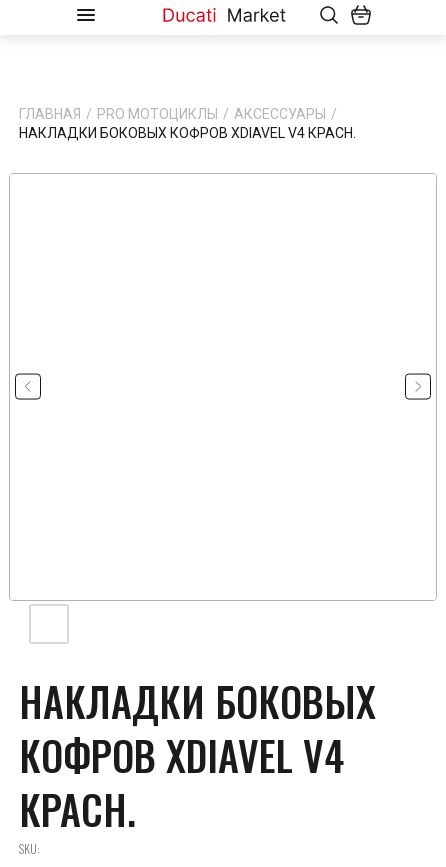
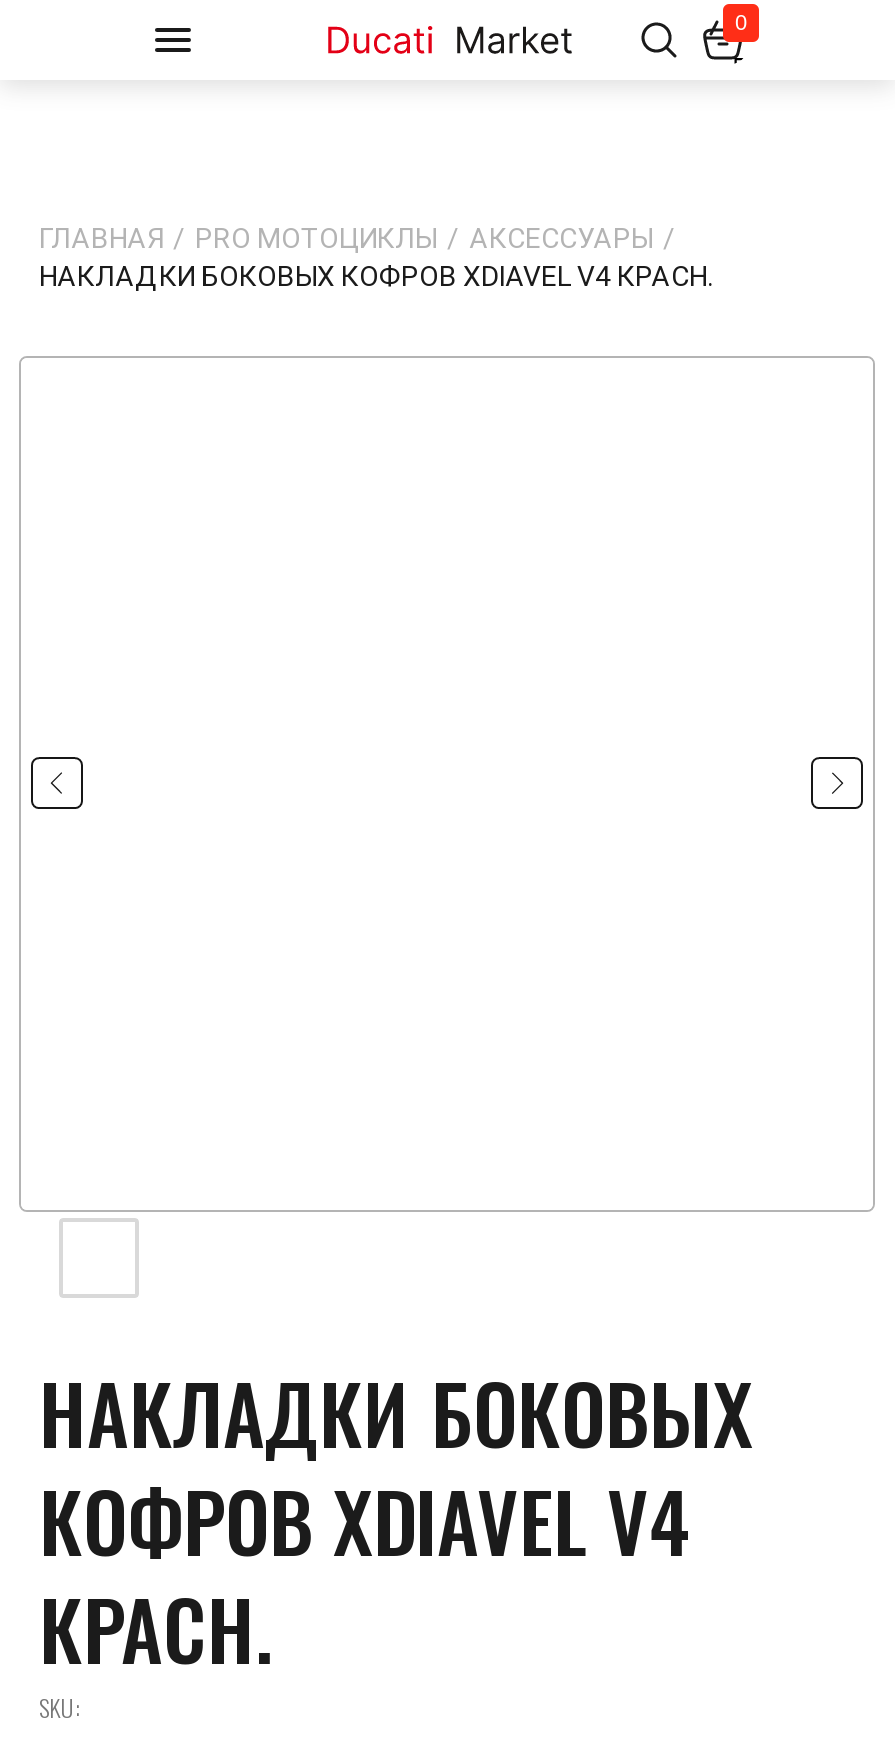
+ 0
